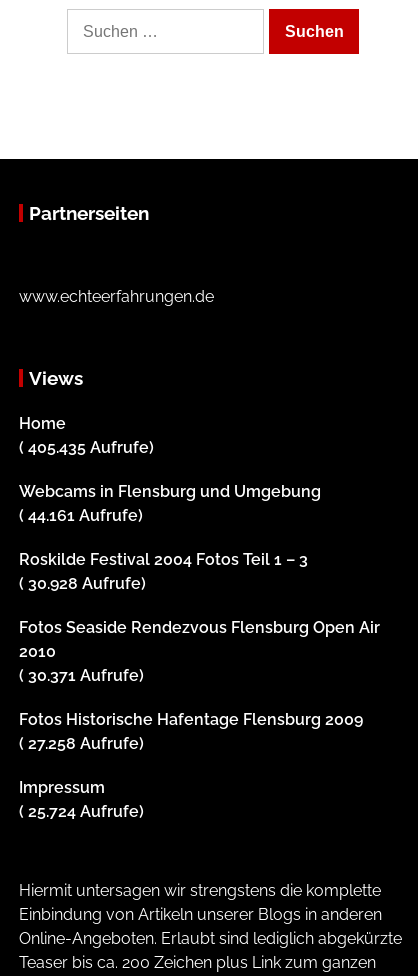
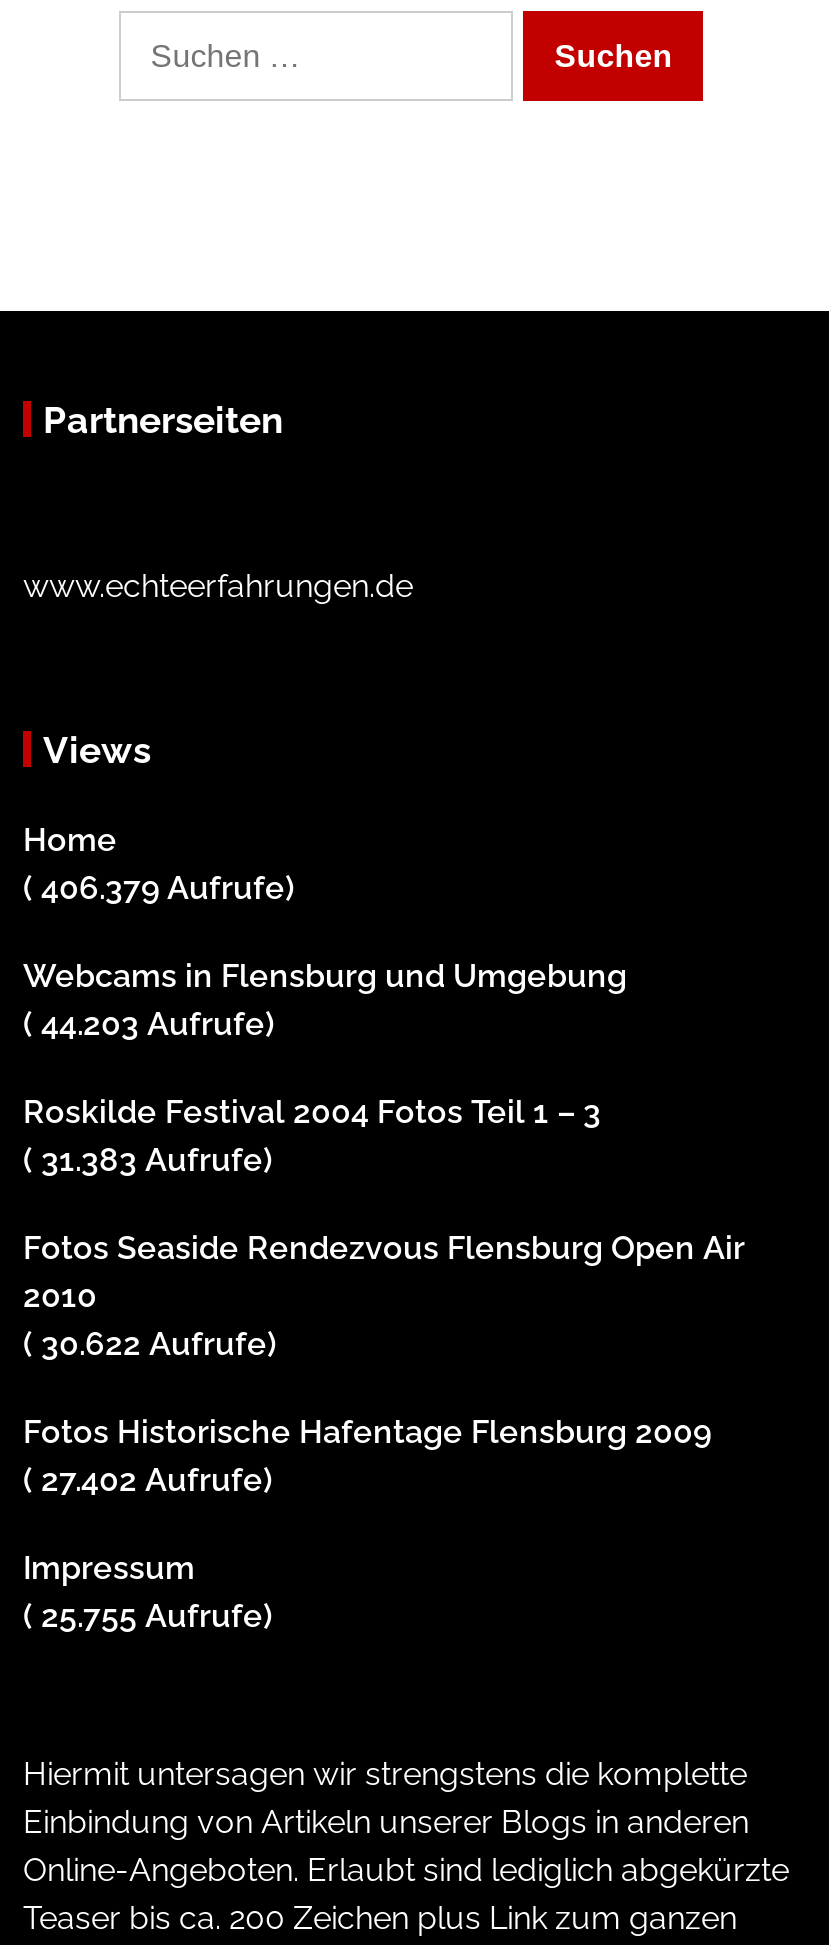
- ( 405.435 Aufrufe)
+ ( 406.379 Aufrufe)

- ( 44.161 Aufrufe)
+ ( 44.203 Aufrufe)

- ( 30.928 Aufrufe)
+ ( 31.383 Aufrufe)

- ( 30.371 Aufrufe)
+ ( 30.622 Aufrufe)

- ( 27.258 Aufrufe)
+ ( 27.402 Aufrufe)

- ( 25.724 Aufrufe)
+ ( 25.755 Aufrufe)
